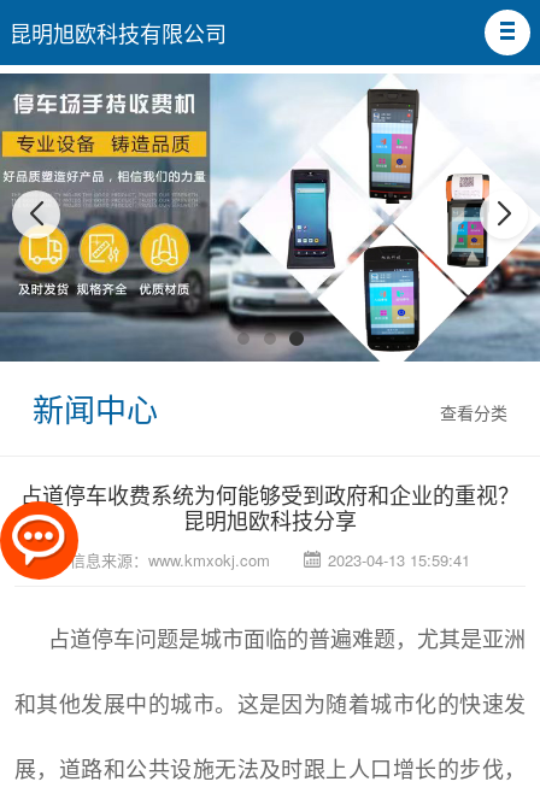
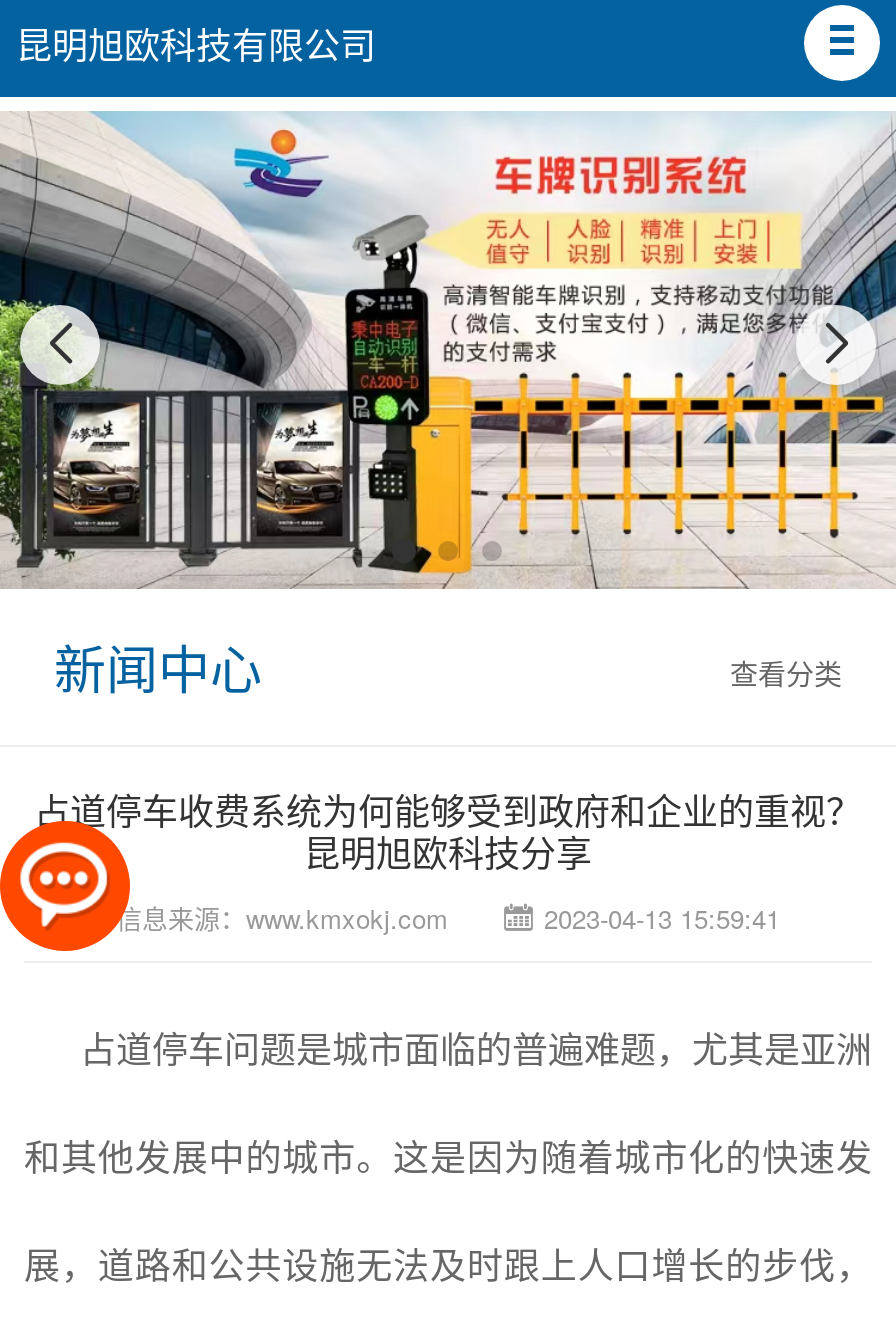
- [image]
+ [image]
